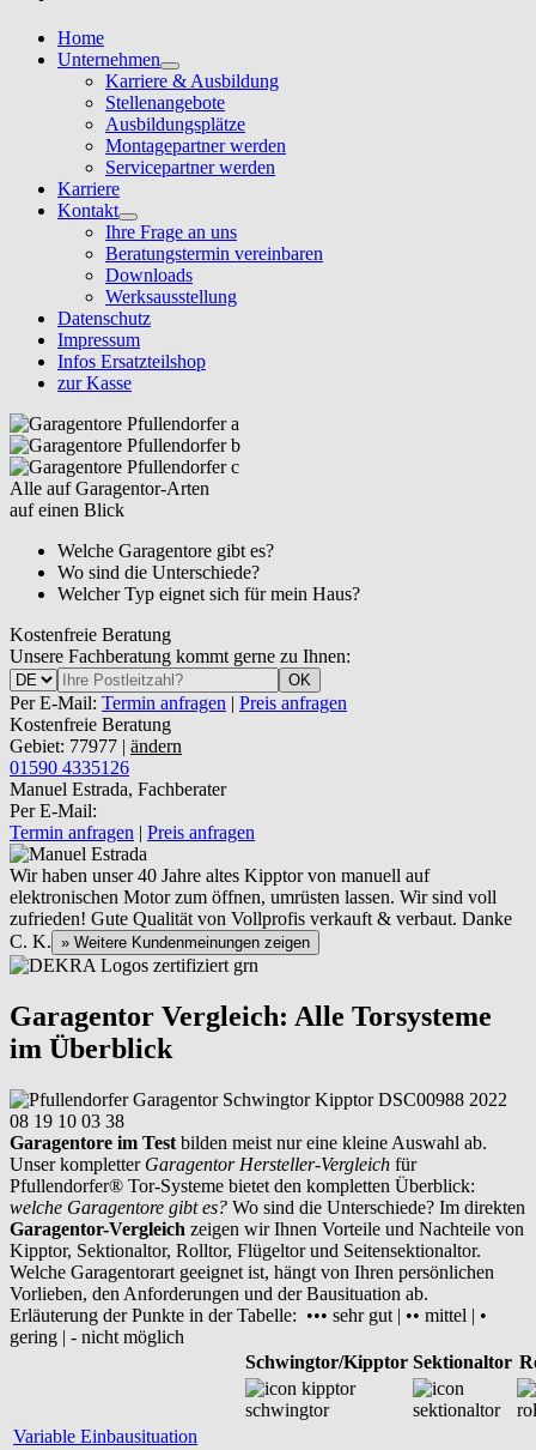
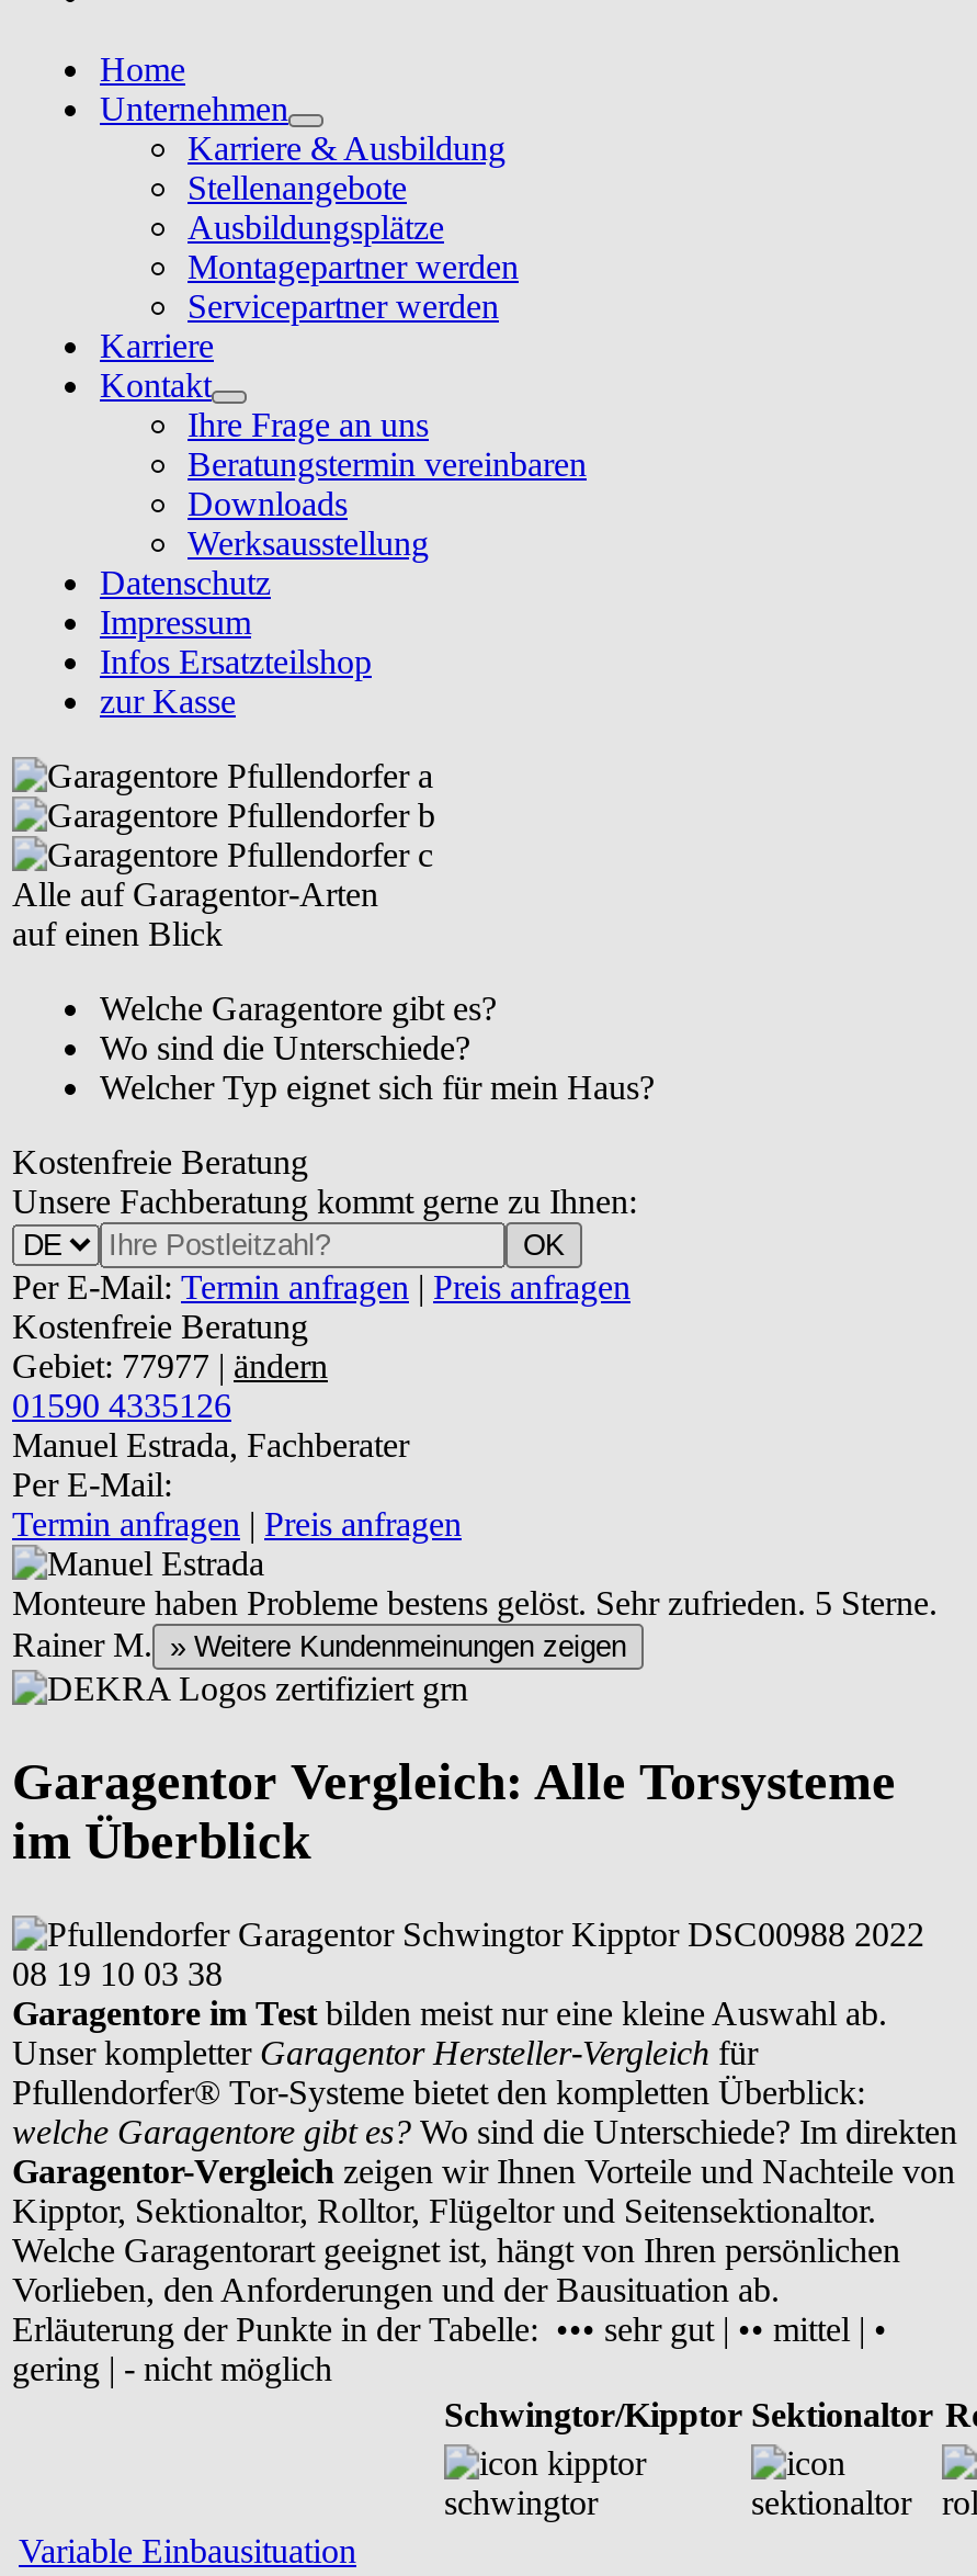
- Wir haben unser 40 Jahre altes Kipptor von manuell auf
- elektronischen Motor zum öffnen, umrüsten lassen. Wir sind voll
- zufrieden! Gute Qualität von Vollprofis verkauft & verbaut. Danke
- C. K. » Weitere Kundenmeinungen zeigen
+ Monteure haben Probleme bestens gelöst. Sehr zufrieden. 5 Sterne.
+ Rainer M. » Weitere Kundenmeinungen zeigen
